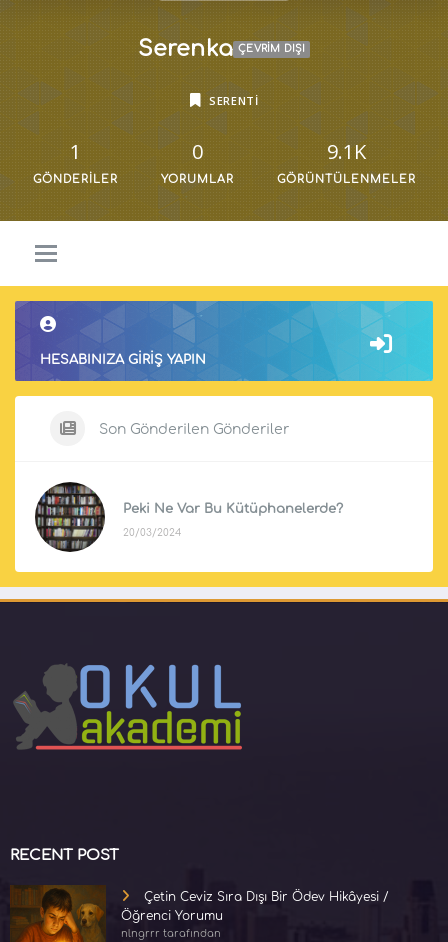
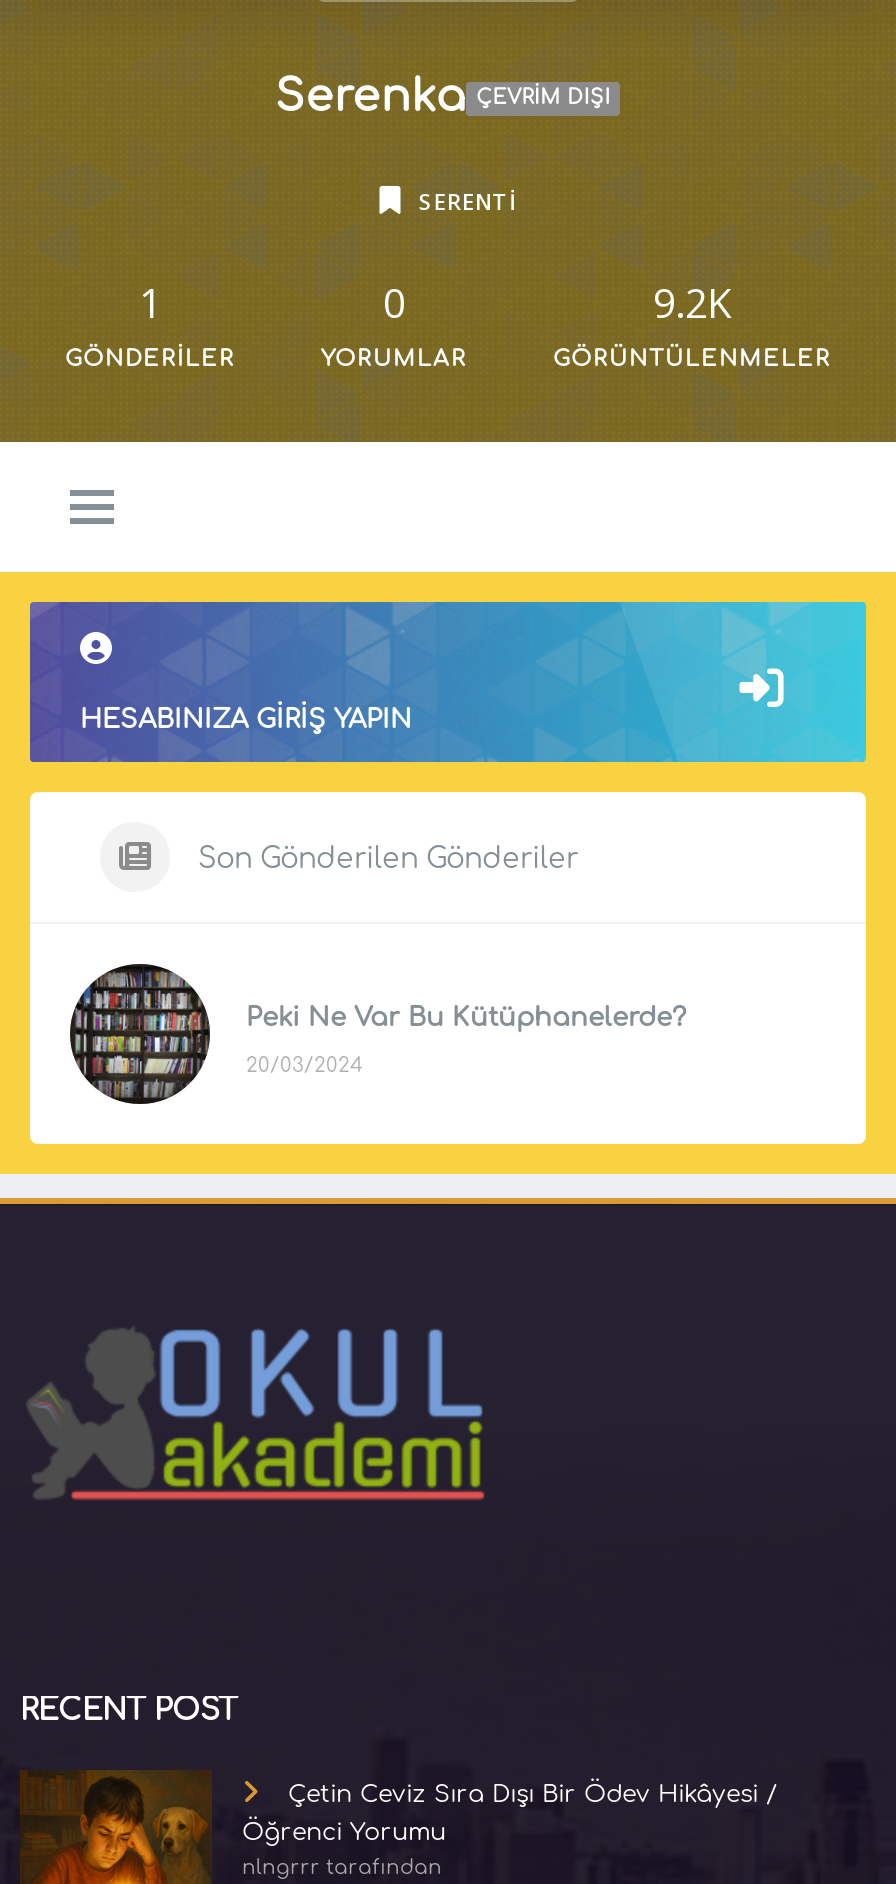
- 9.1K
+ 9.2K
